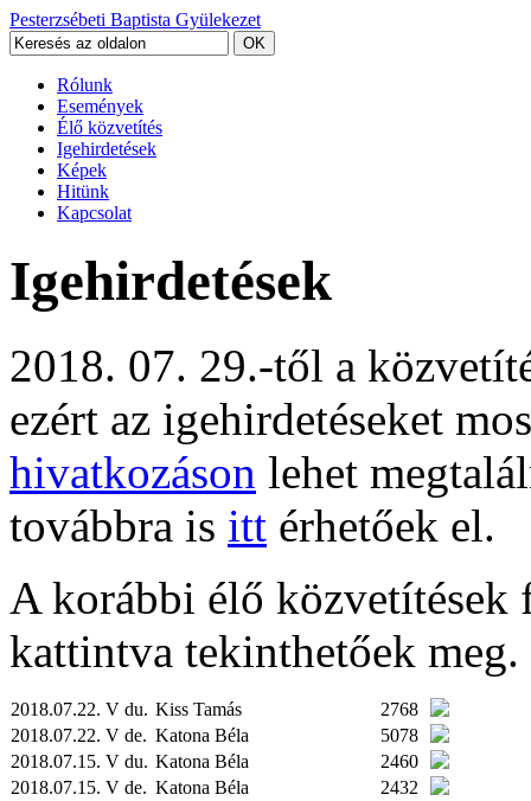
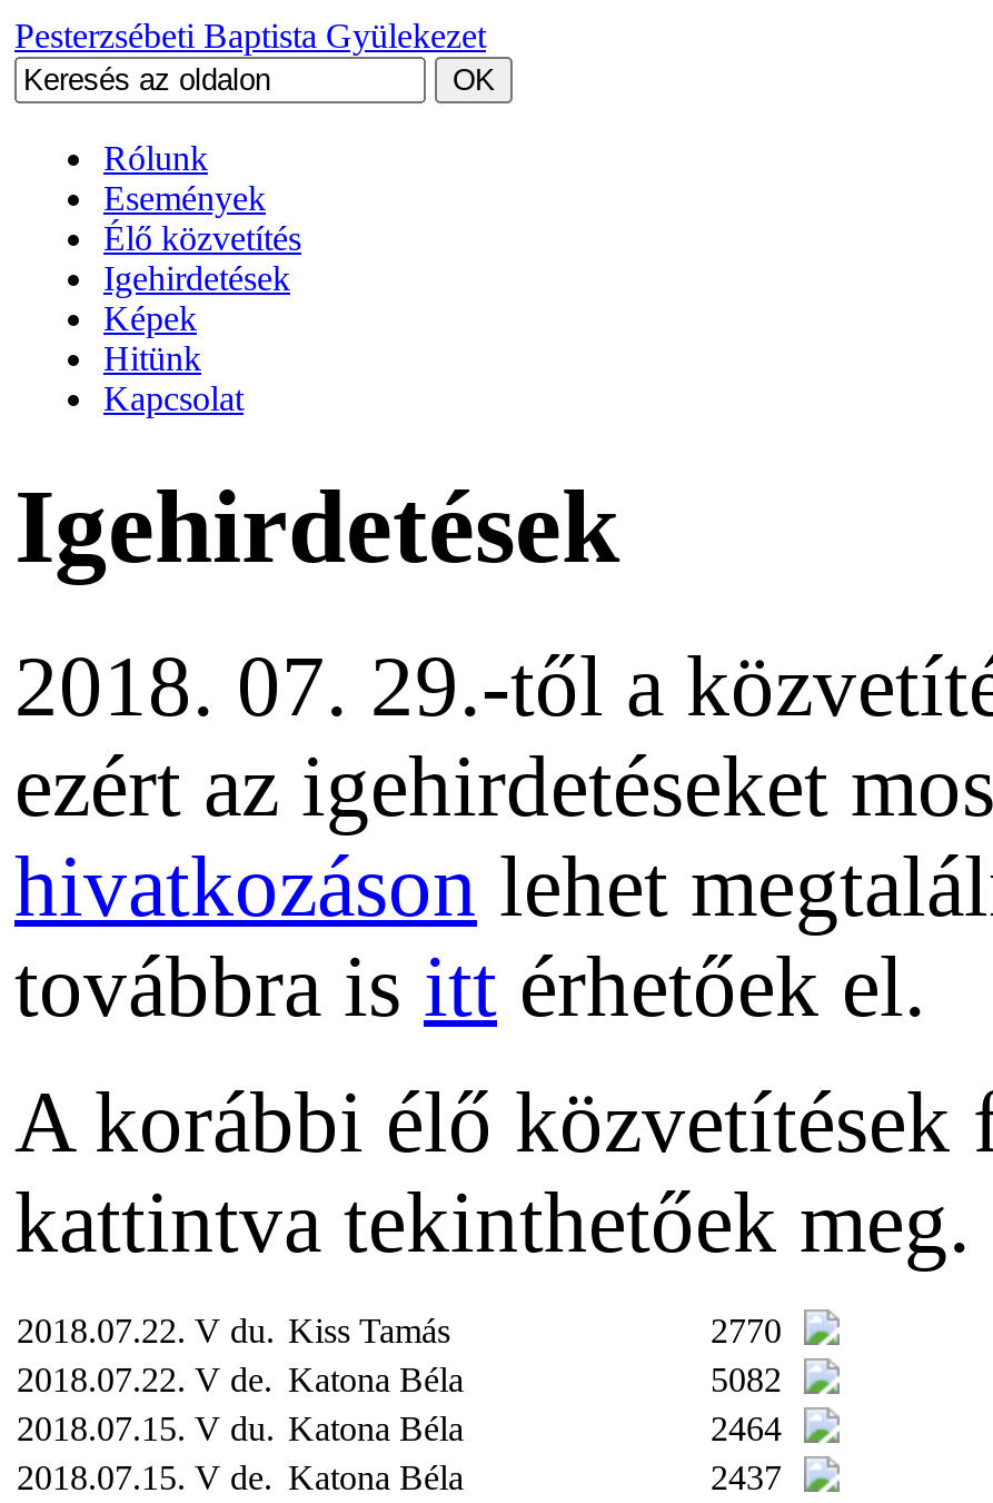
- 2768
+ 2770

- 5078
+ 5082

- 2460
+ 2464

- 2432
+ 2437
